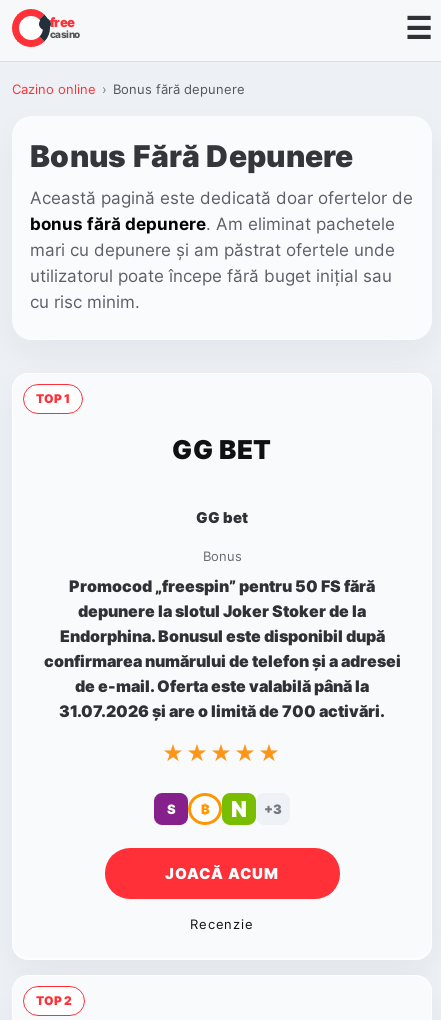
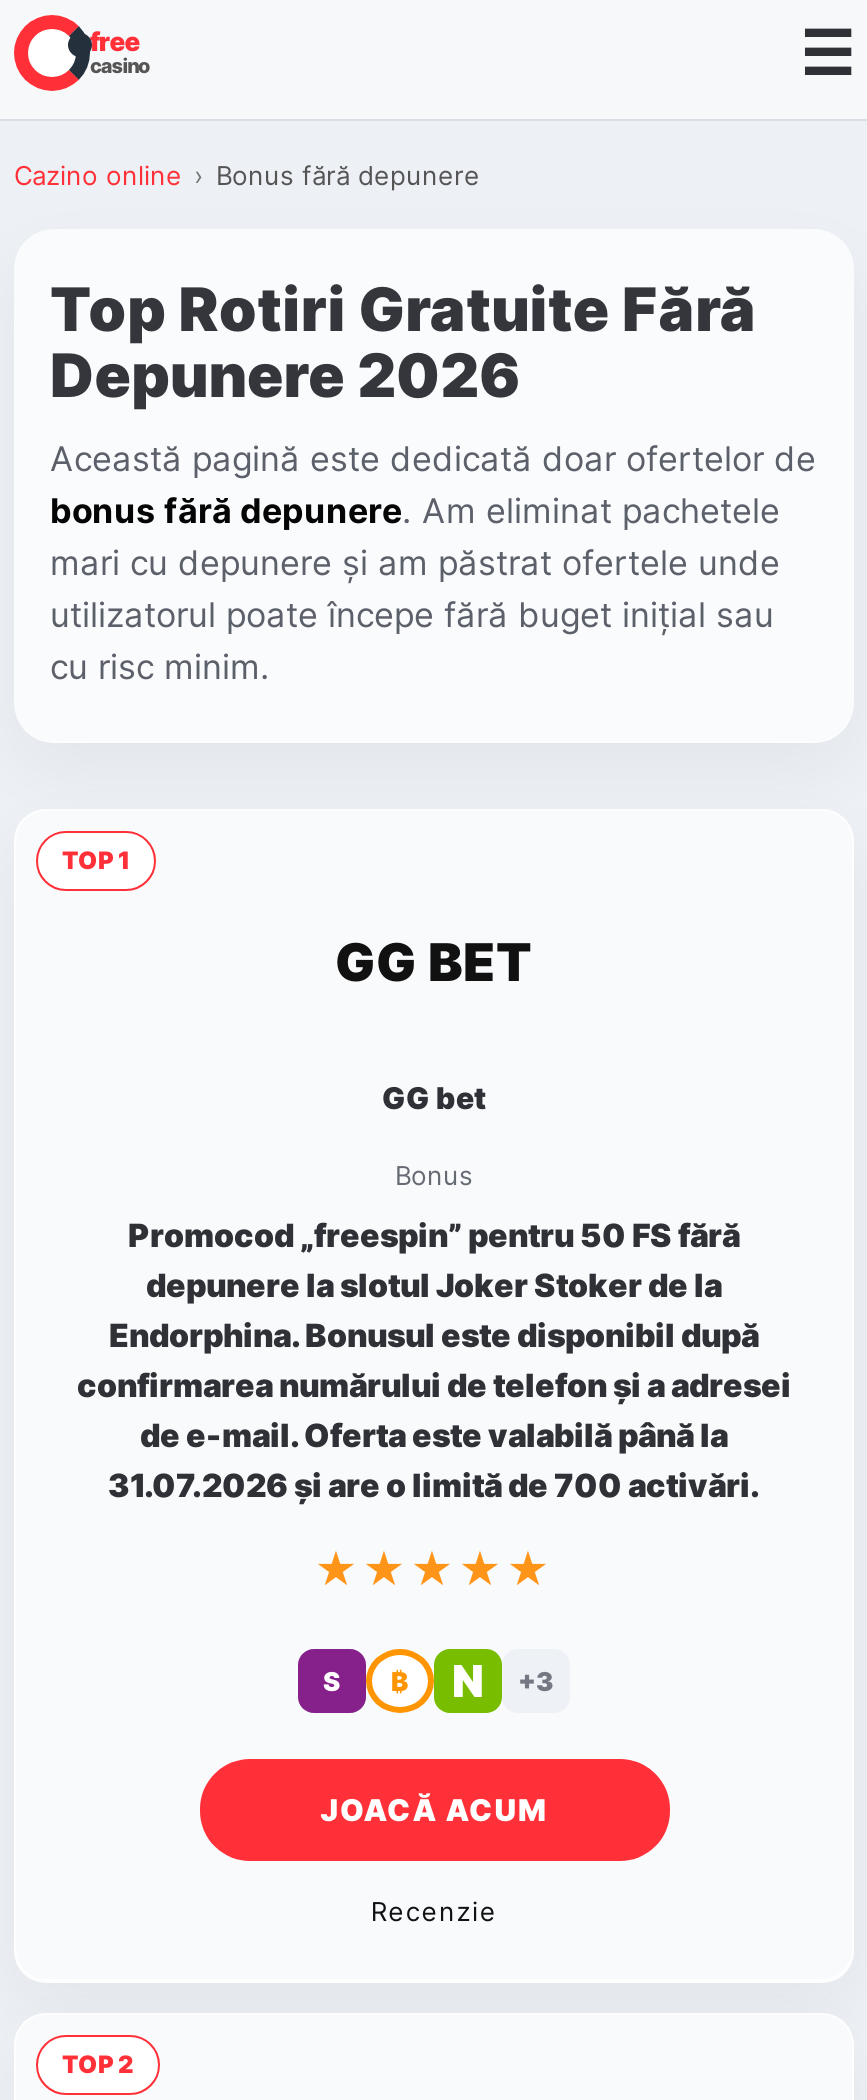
- Bonus Fără Depunere
+ Top Rotiri Gratuite Fără
+ Depunere 2026
